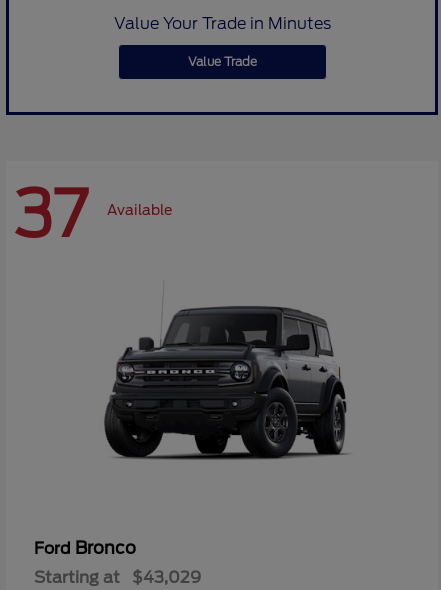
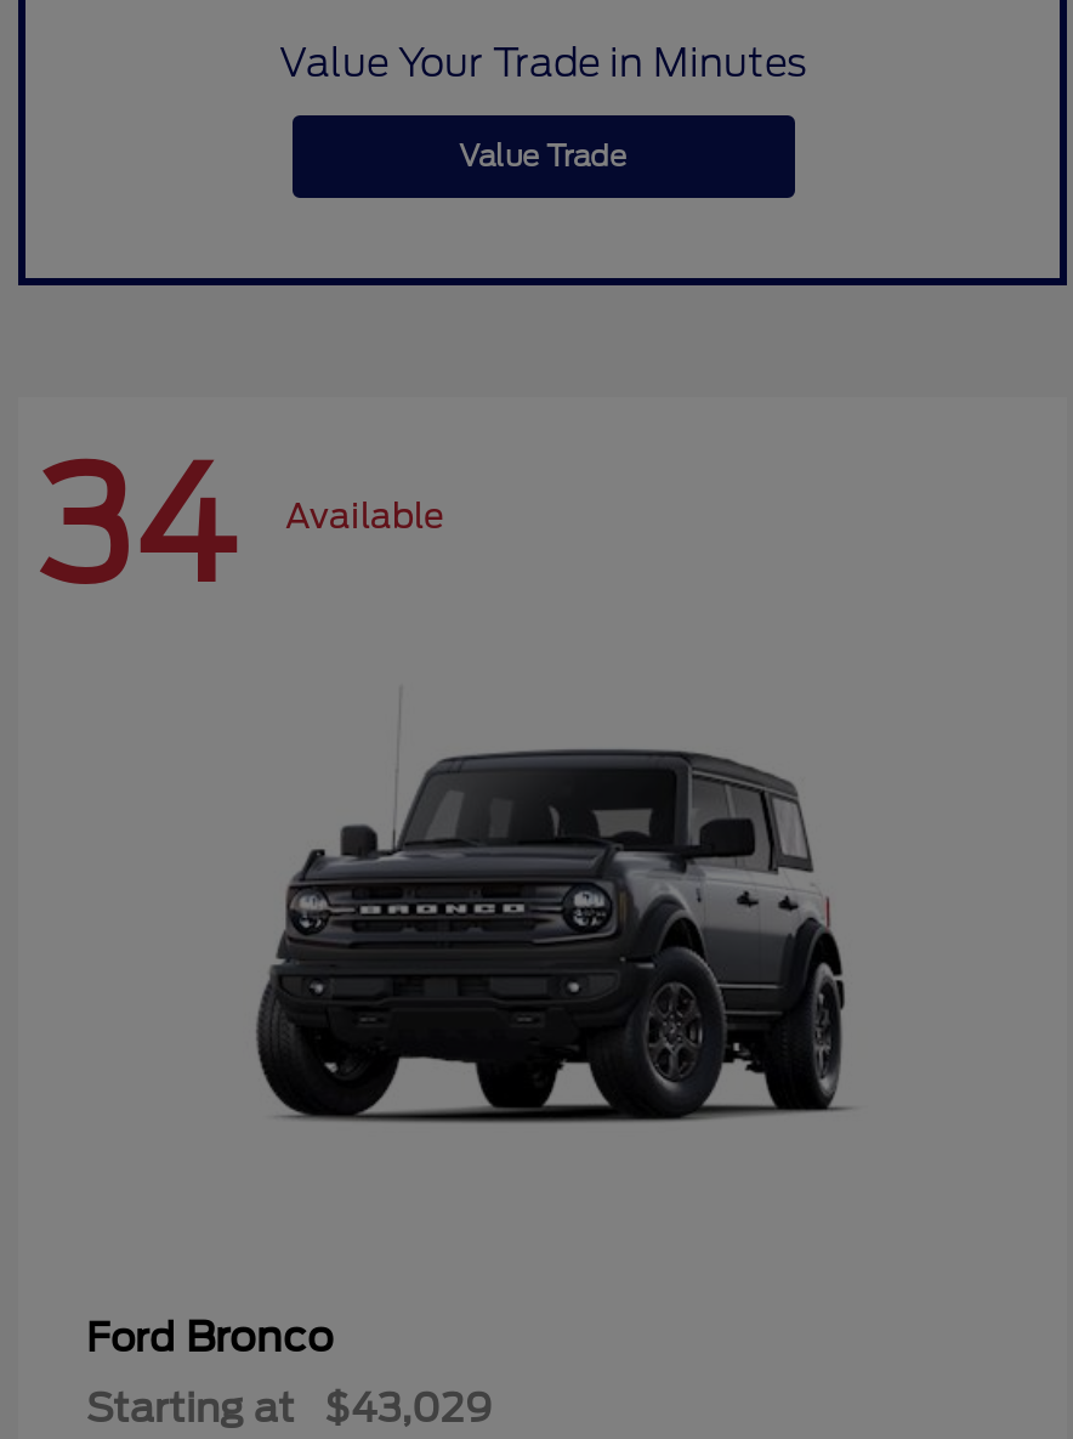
- 37 Available
+ 34 Available
